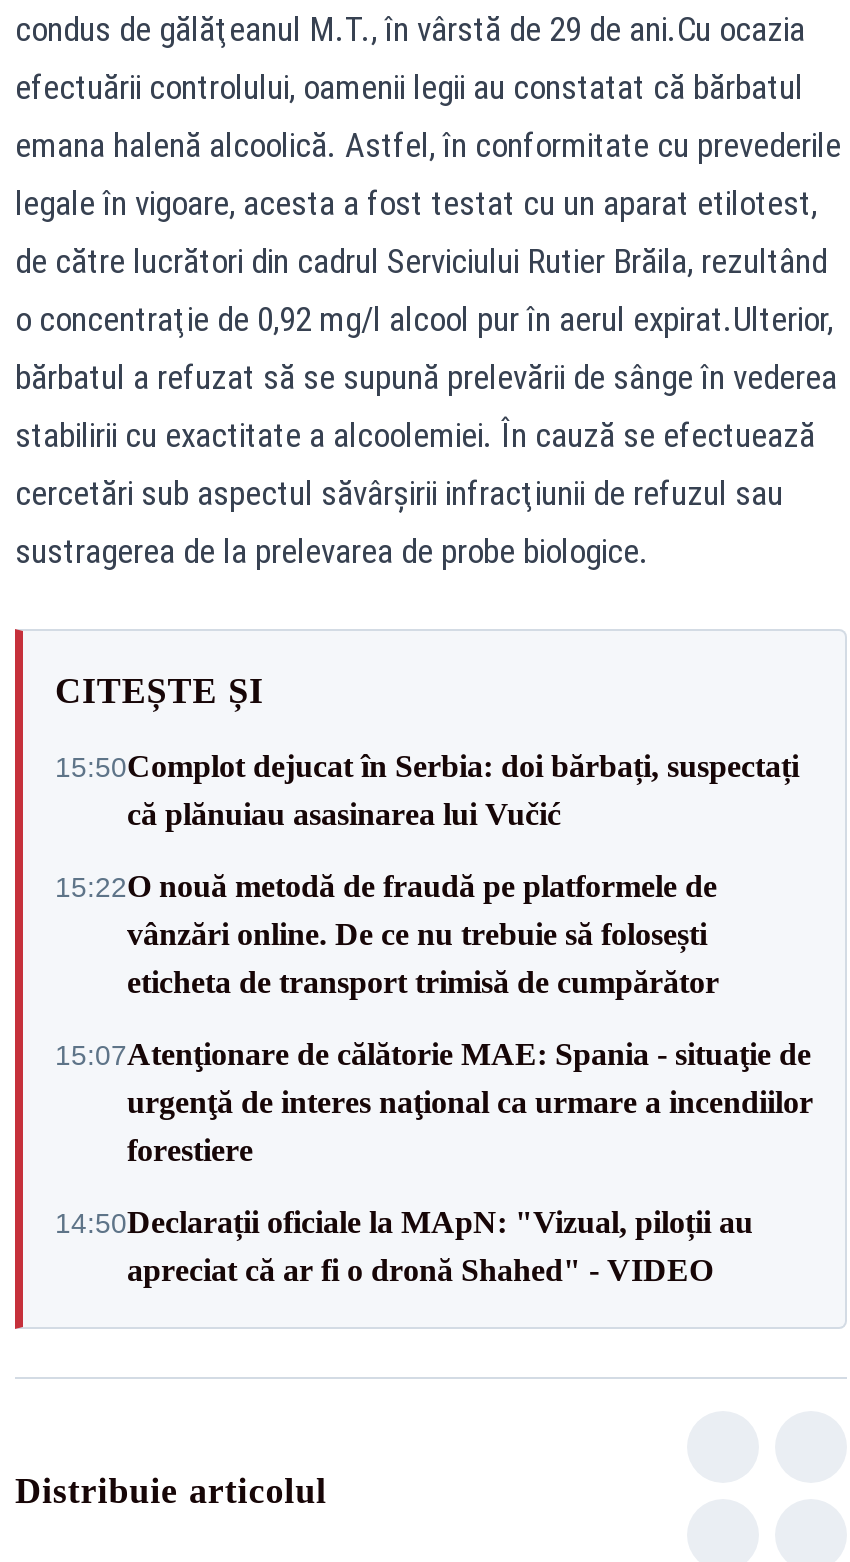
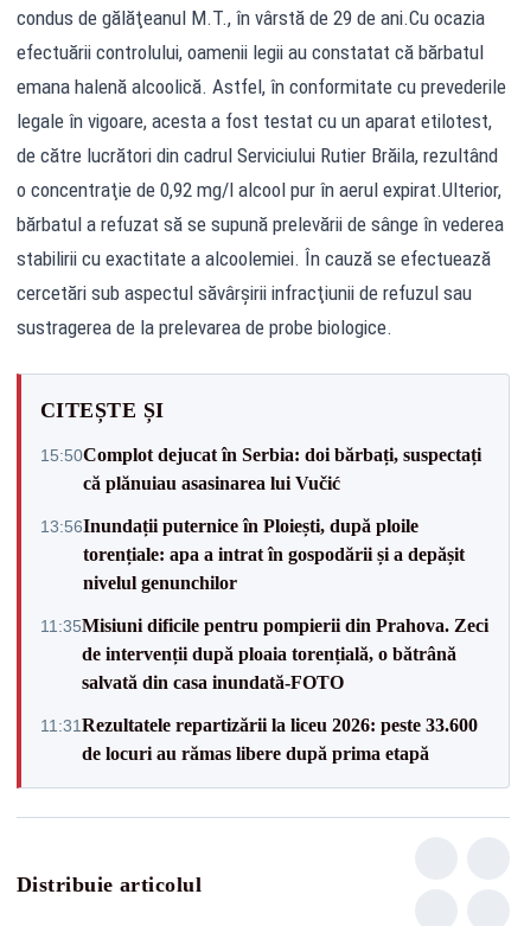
- 15:22O nouă metodă de fraudă pe platformele de
- vânzări online. De ce nu trebuie să folosești
- eticheta de transport trimisă de cumpărător
+ 13:56Inundații puternice în Ploiești, după ploile
+ torențiale: apa a intrat în gospodării și a depășit
+ nivelul genunchilor

- 15:07Atenţionare de călătorie MAE: Spania - situaţie de
- urgenţă de interes naţional ca urmare a incendiilor
- forestiere
+ 11:35Misiuni dificile pentru pompierii din Prahova. Zeci
+ de intervenții după ploaia torențială, o bătrână
+ salvată din casa inundată-FOTO

- 14:50Declarații oficiale la MApN: "Vizual, piloții au
- apreciat că ar fi o dronă Shahed" - VIDEO
+ 11:31Rezultatele repartizării la liceu 2026: peste 33.600
+ de locuri au rămas libere după prima etapă
